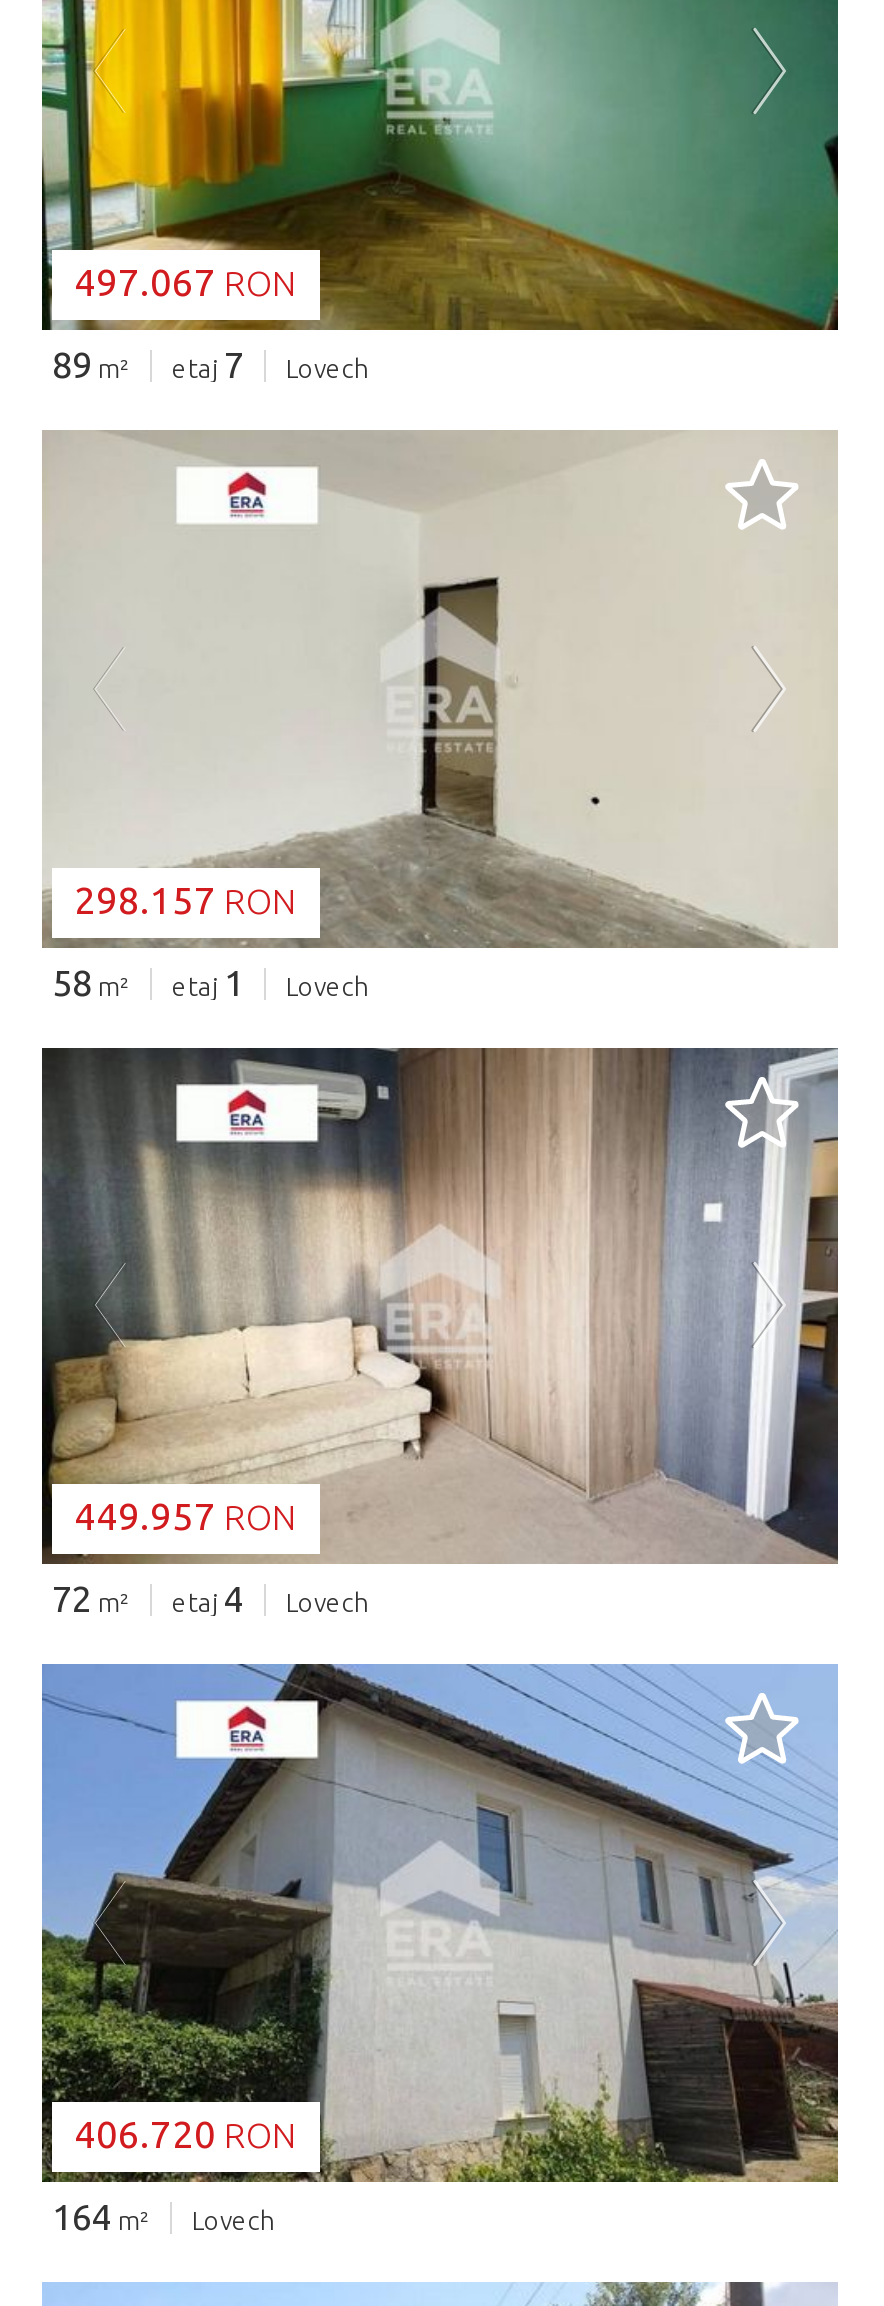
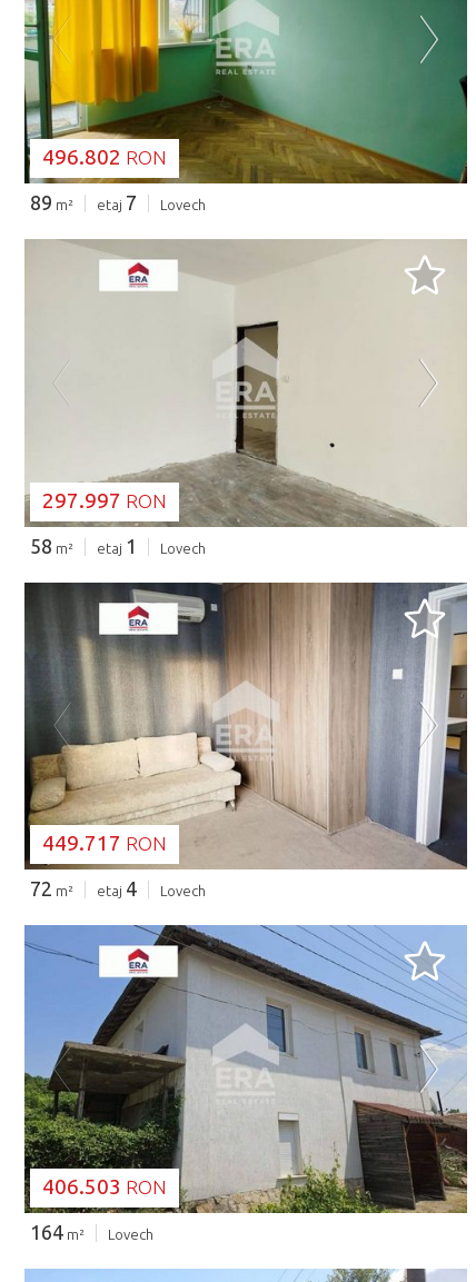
- 497.067 RON
+ 496.802 RON

- 298.157 RON
+ 297.997 RON

- 449.957 RON
+ 449.717 RON

- 406.720 RON
+ 406.503 RON
